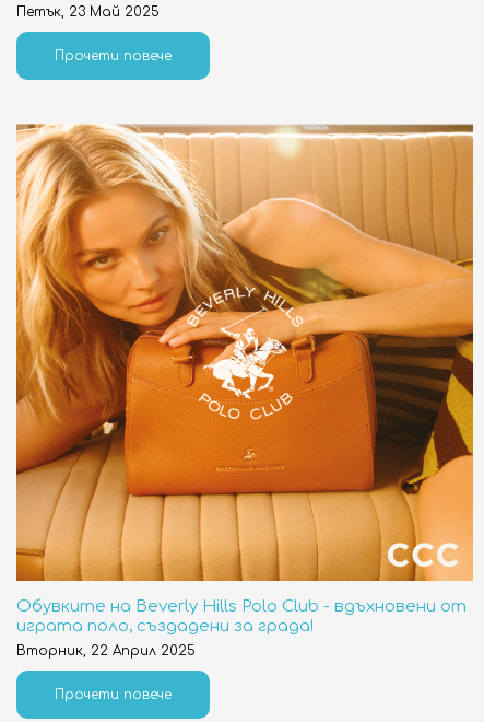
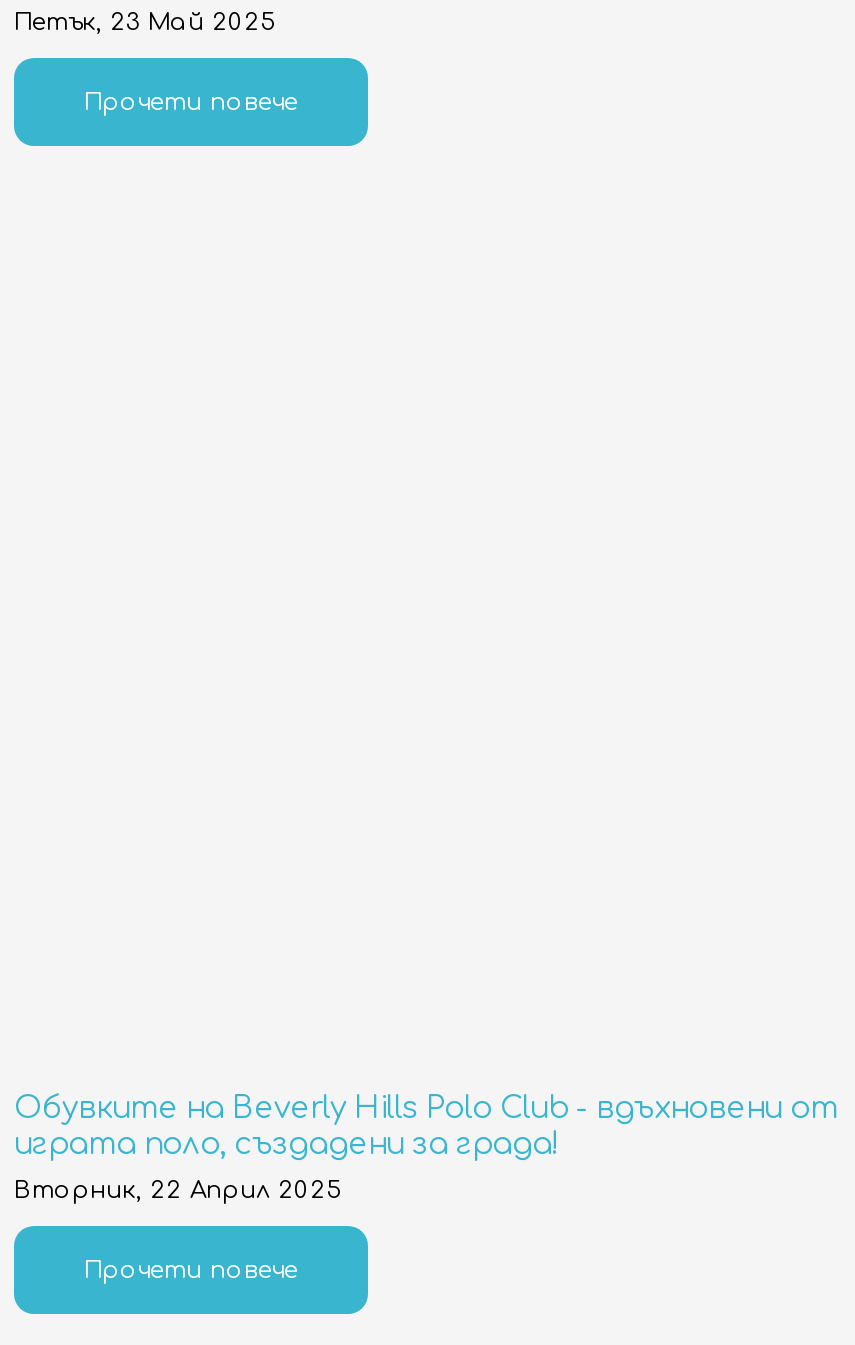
- [image]
